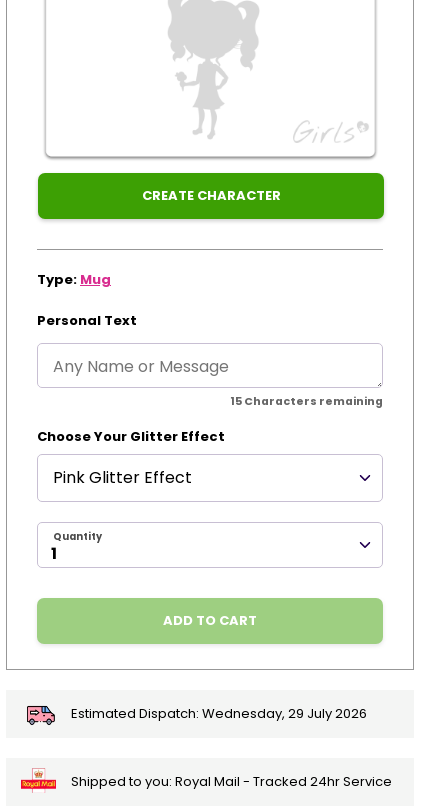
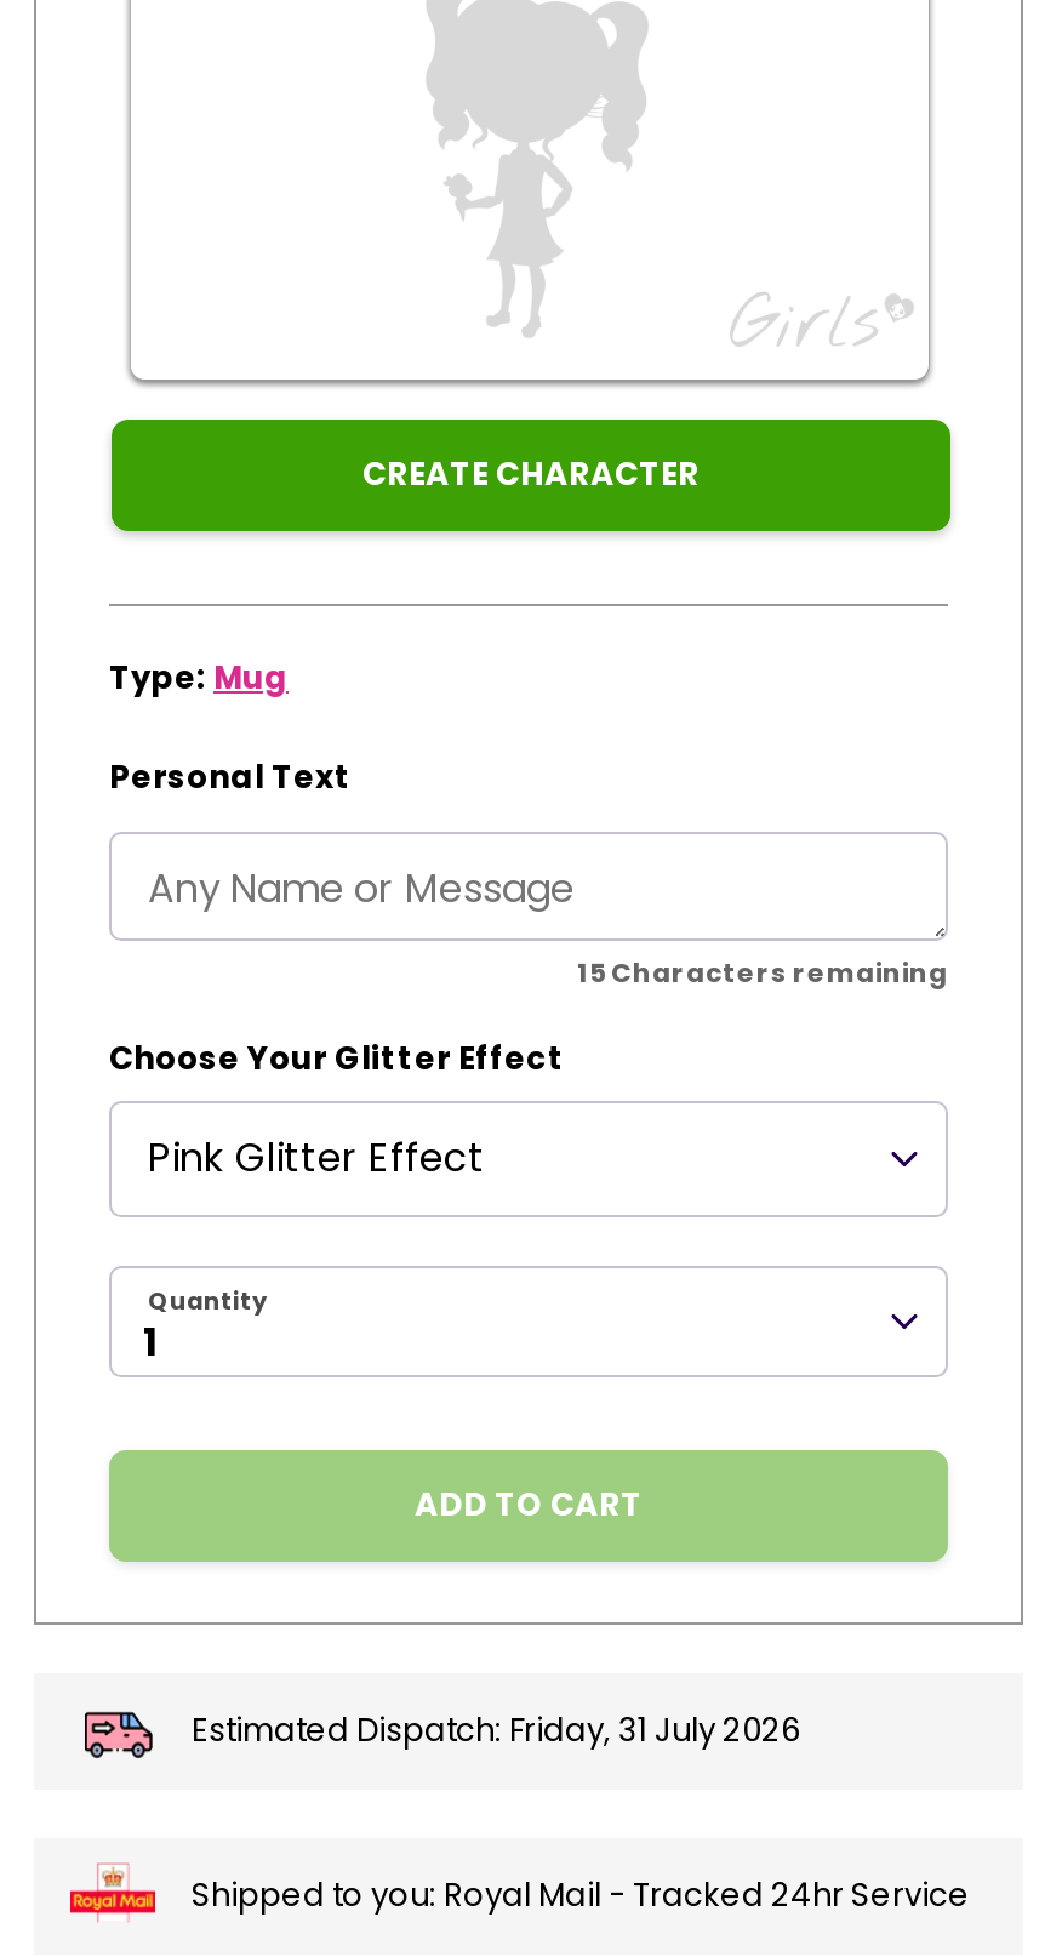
- Estimated Dispatch: Wednesday, 29 July 2026
+ Estimated Dispatch: Friday, 31 July 2026
